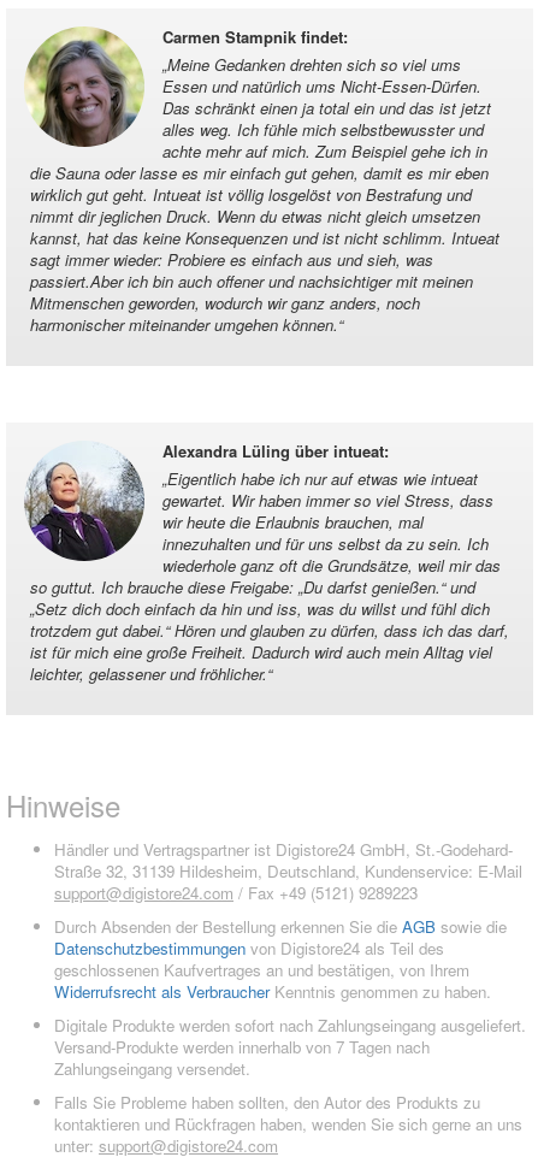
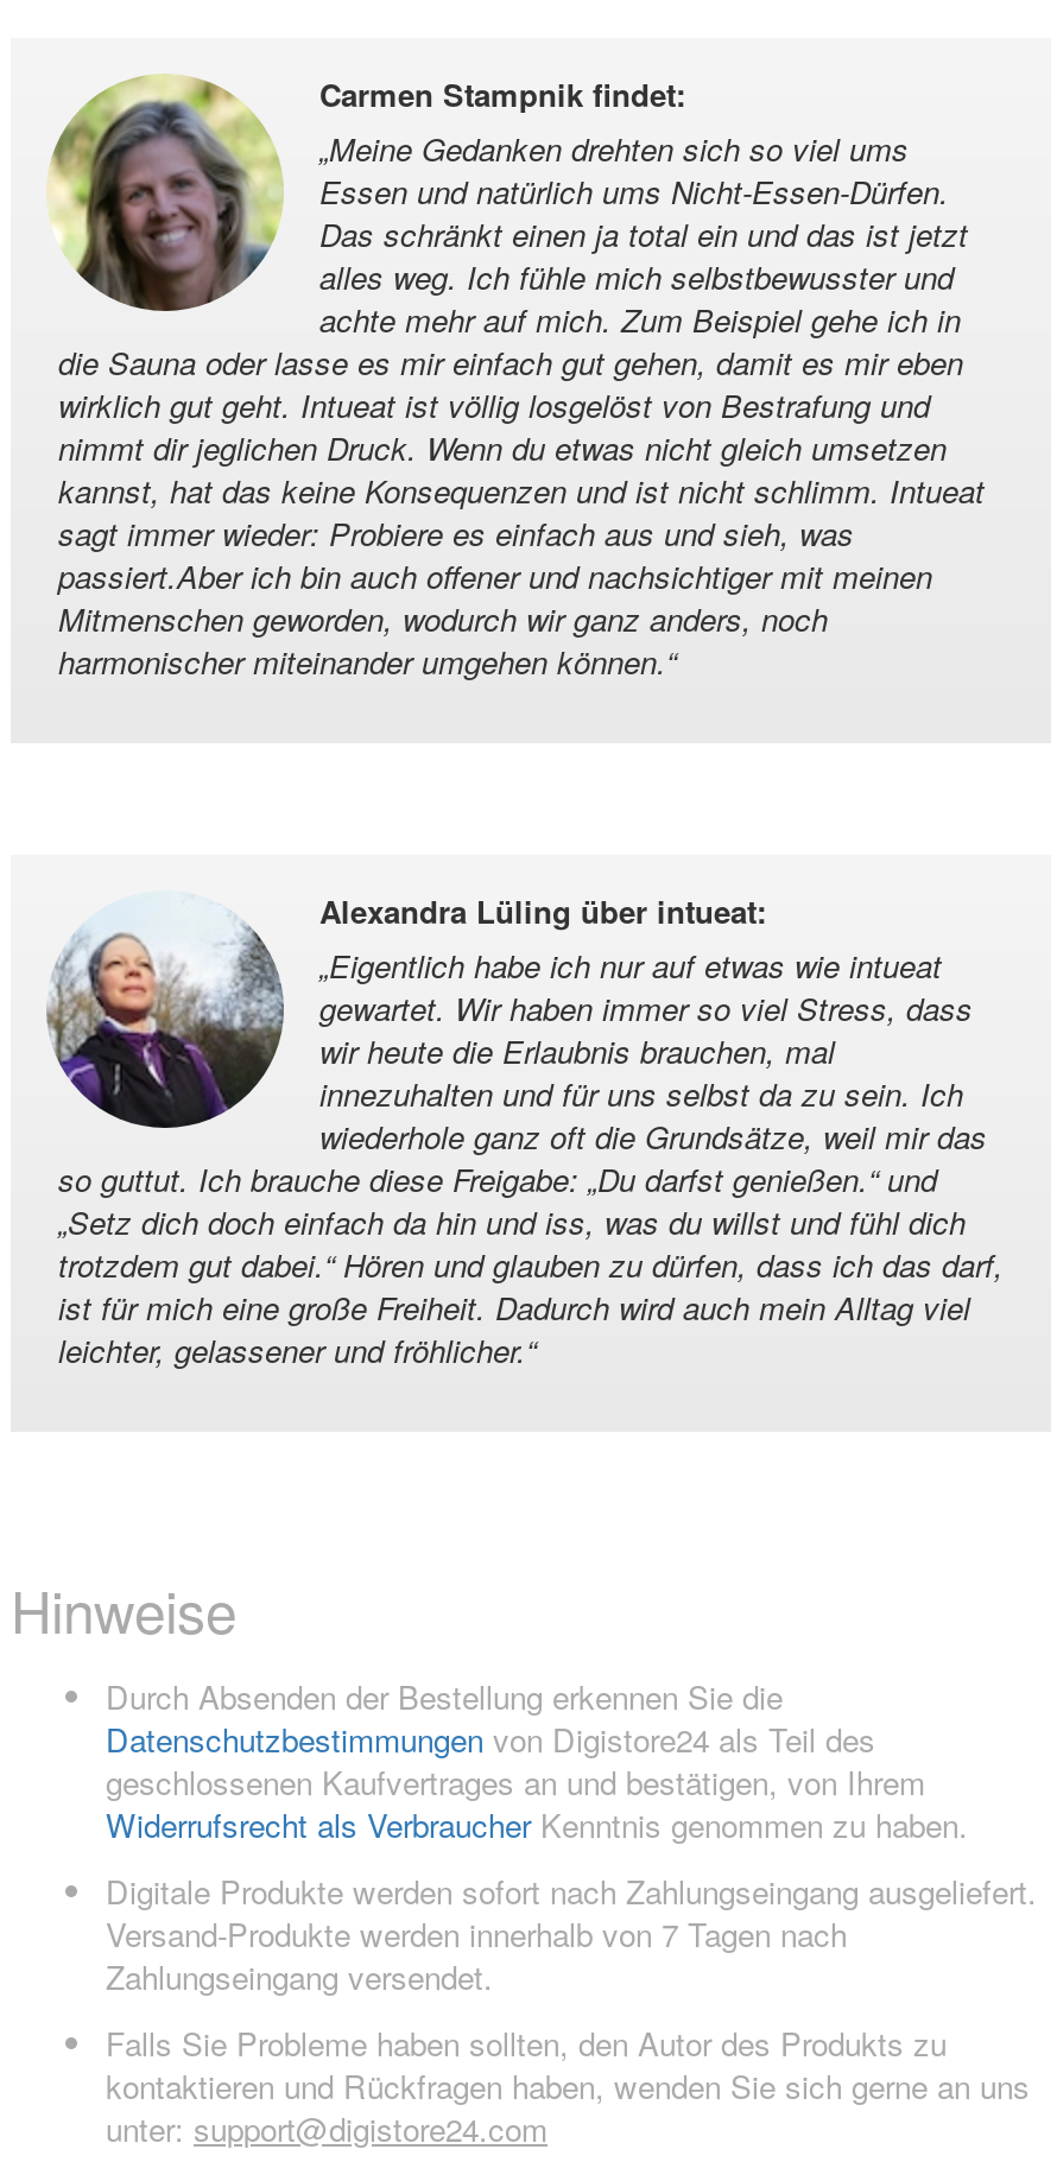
- Händler und Vertragspartner ist Digistore24 GmbH, St.-Godehard-
- Straße 32, 31139 Hildesheim, Deutschland, Kundenservice: E-Mail
- support@digistore24.com / Fax +49 (5121) 9289223
- Durch Absenden der Bestellung erkennen Sie die AGB sowie die
+ Durch Absenden der Bestellung erkennen Sie die
